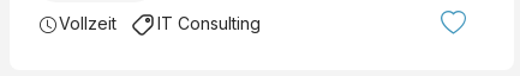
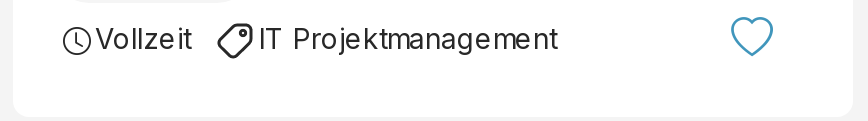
- IT Consulting
+ IT Projektmanagement
